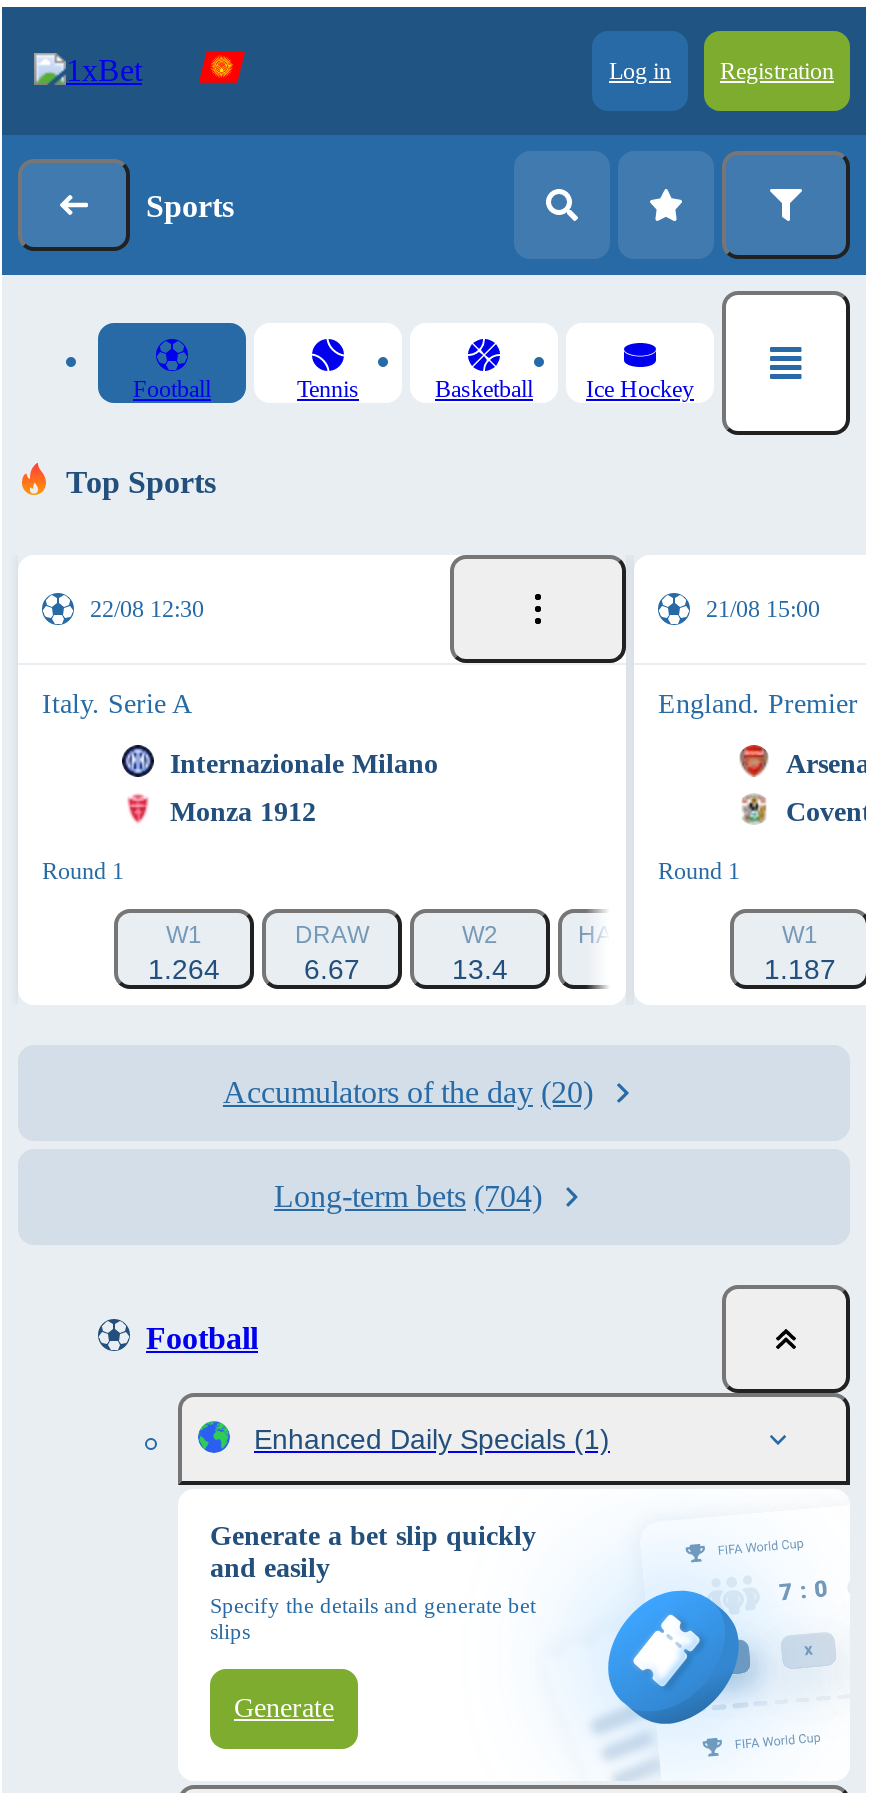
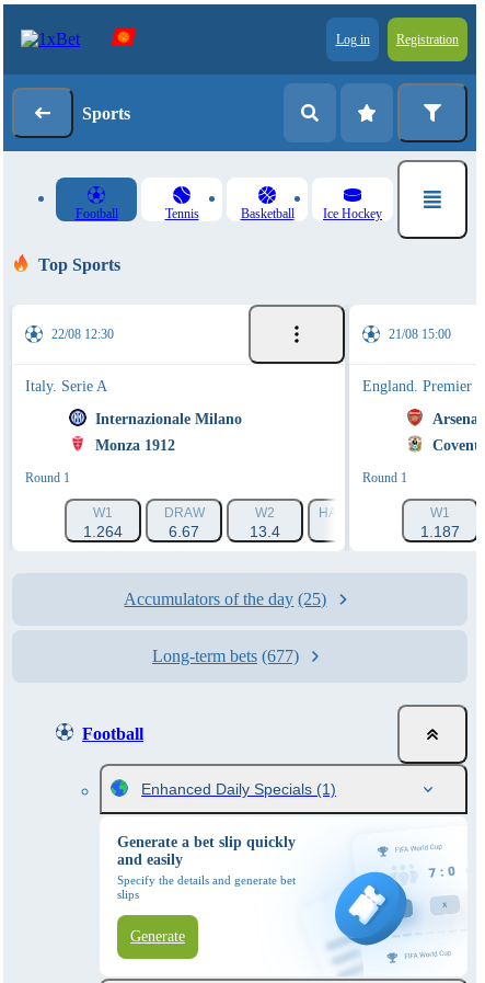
- Accumulators of the day (20)
+ Accumulators of the day (25)

- Long-term bets (704)
+ Long-term bets (677)
